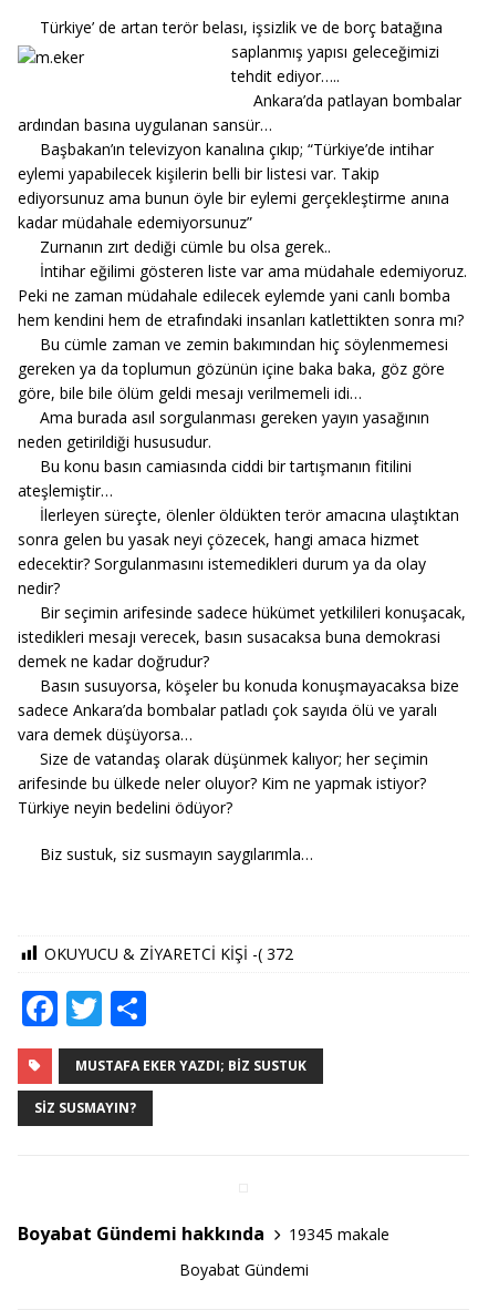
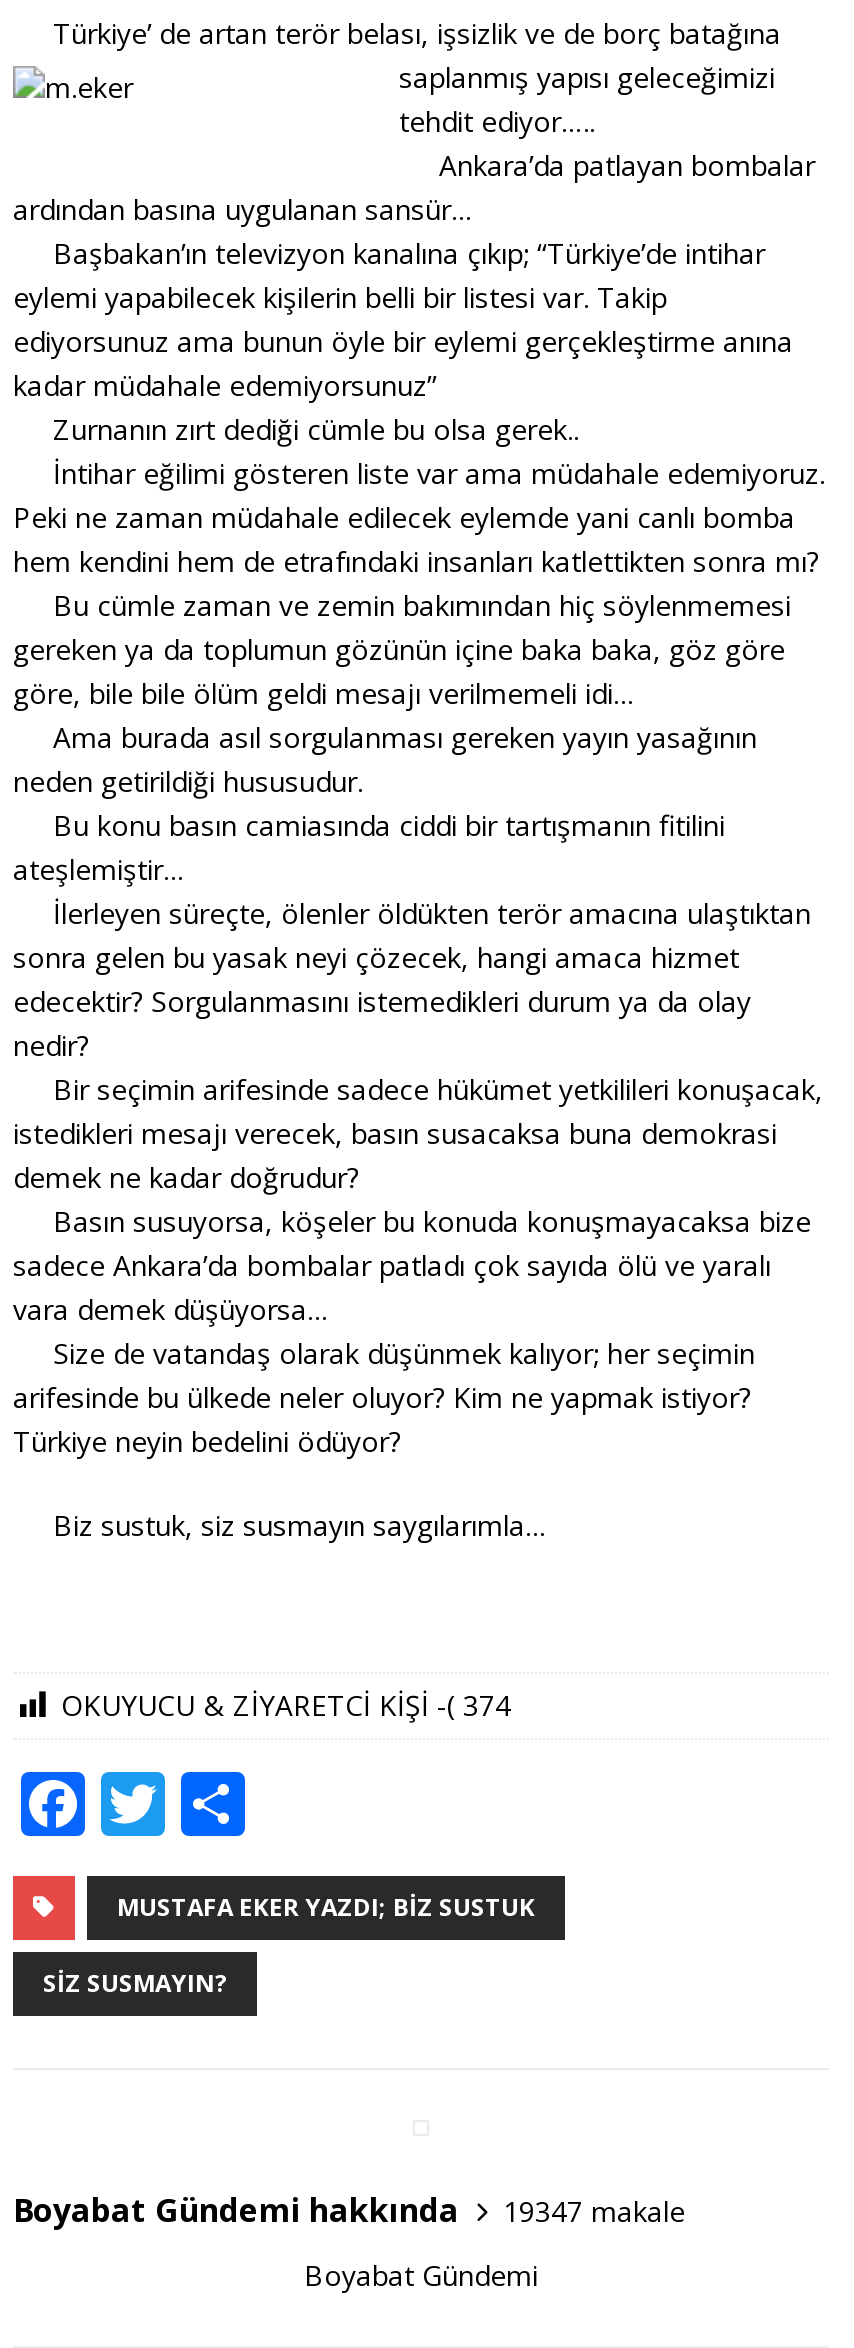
- OKUYUCU & ZİYARETCİ KİŞİ -( 372
+ OKUYUCU & ZİYARETCİ KİŞİ -( 374

- 19345 makale
+ 19347 makale
